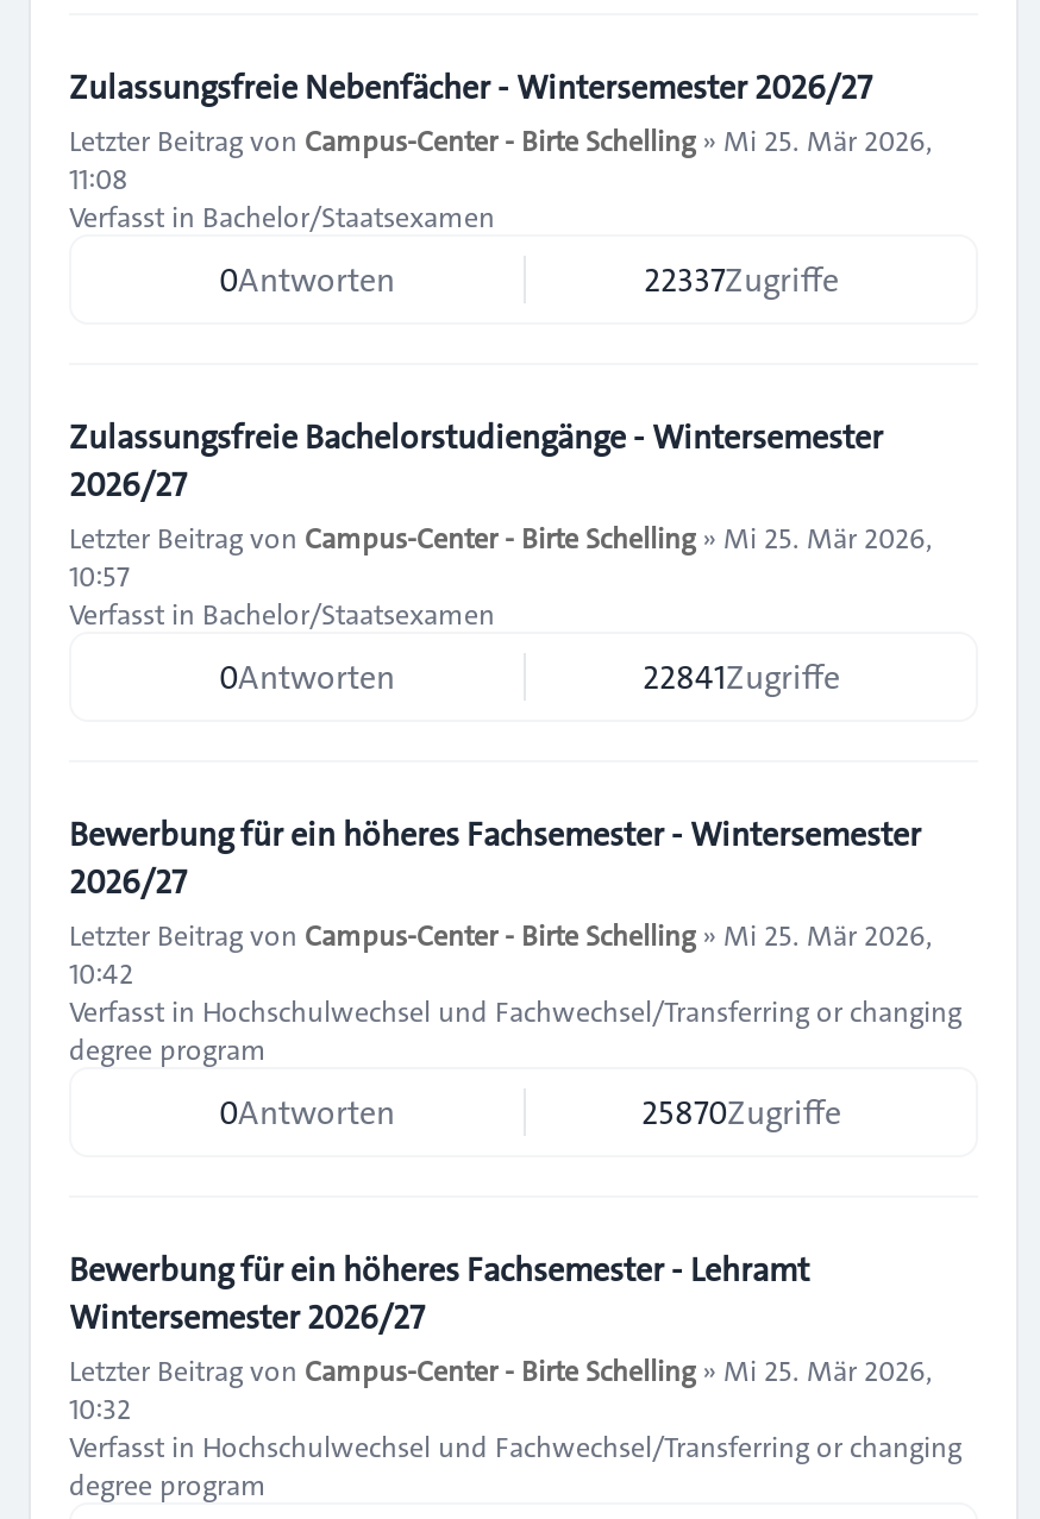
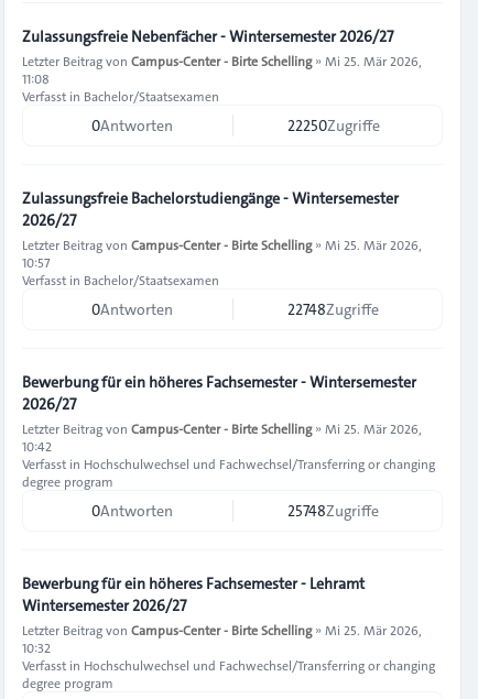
- 22337Zugriffe
+ 22250Zugriffe

- 22841Zugriffe
+ 22748Zugriffe

- 25870Zugriffe
+ 25748Zugriffe
